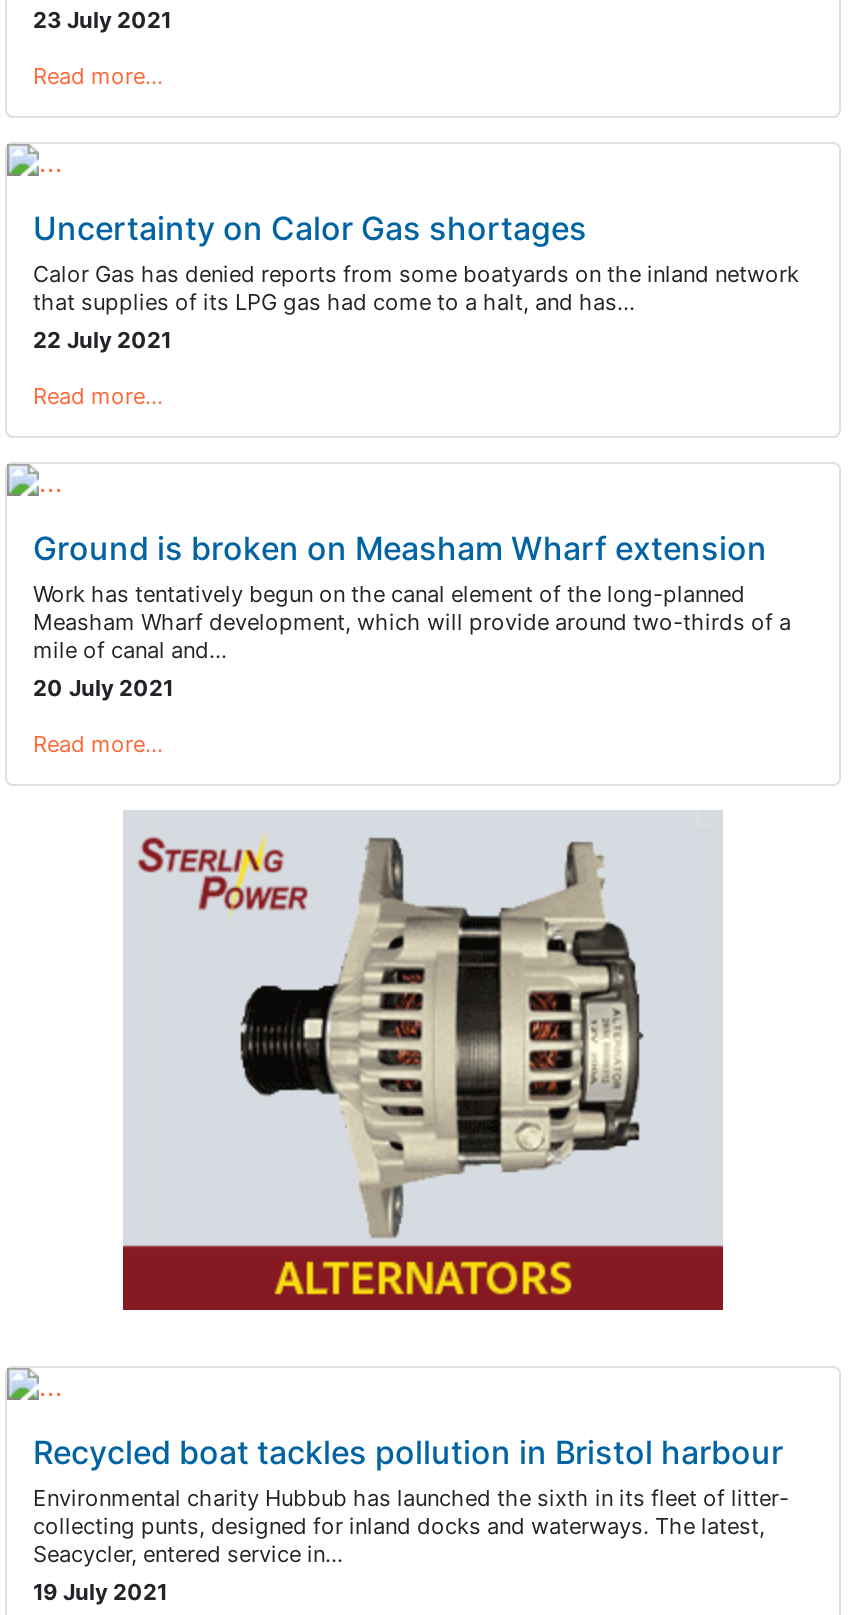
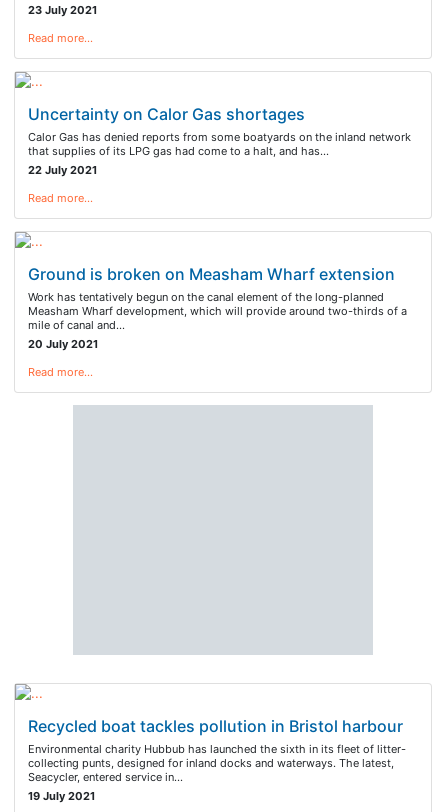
- [image]
